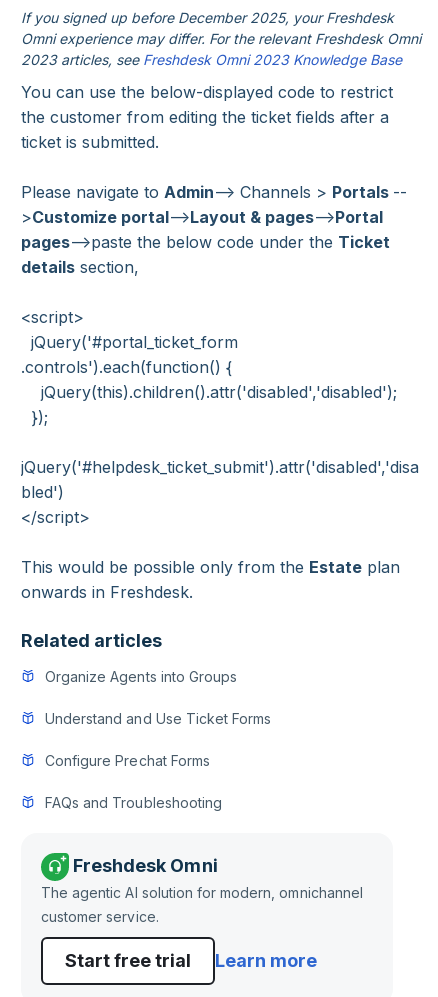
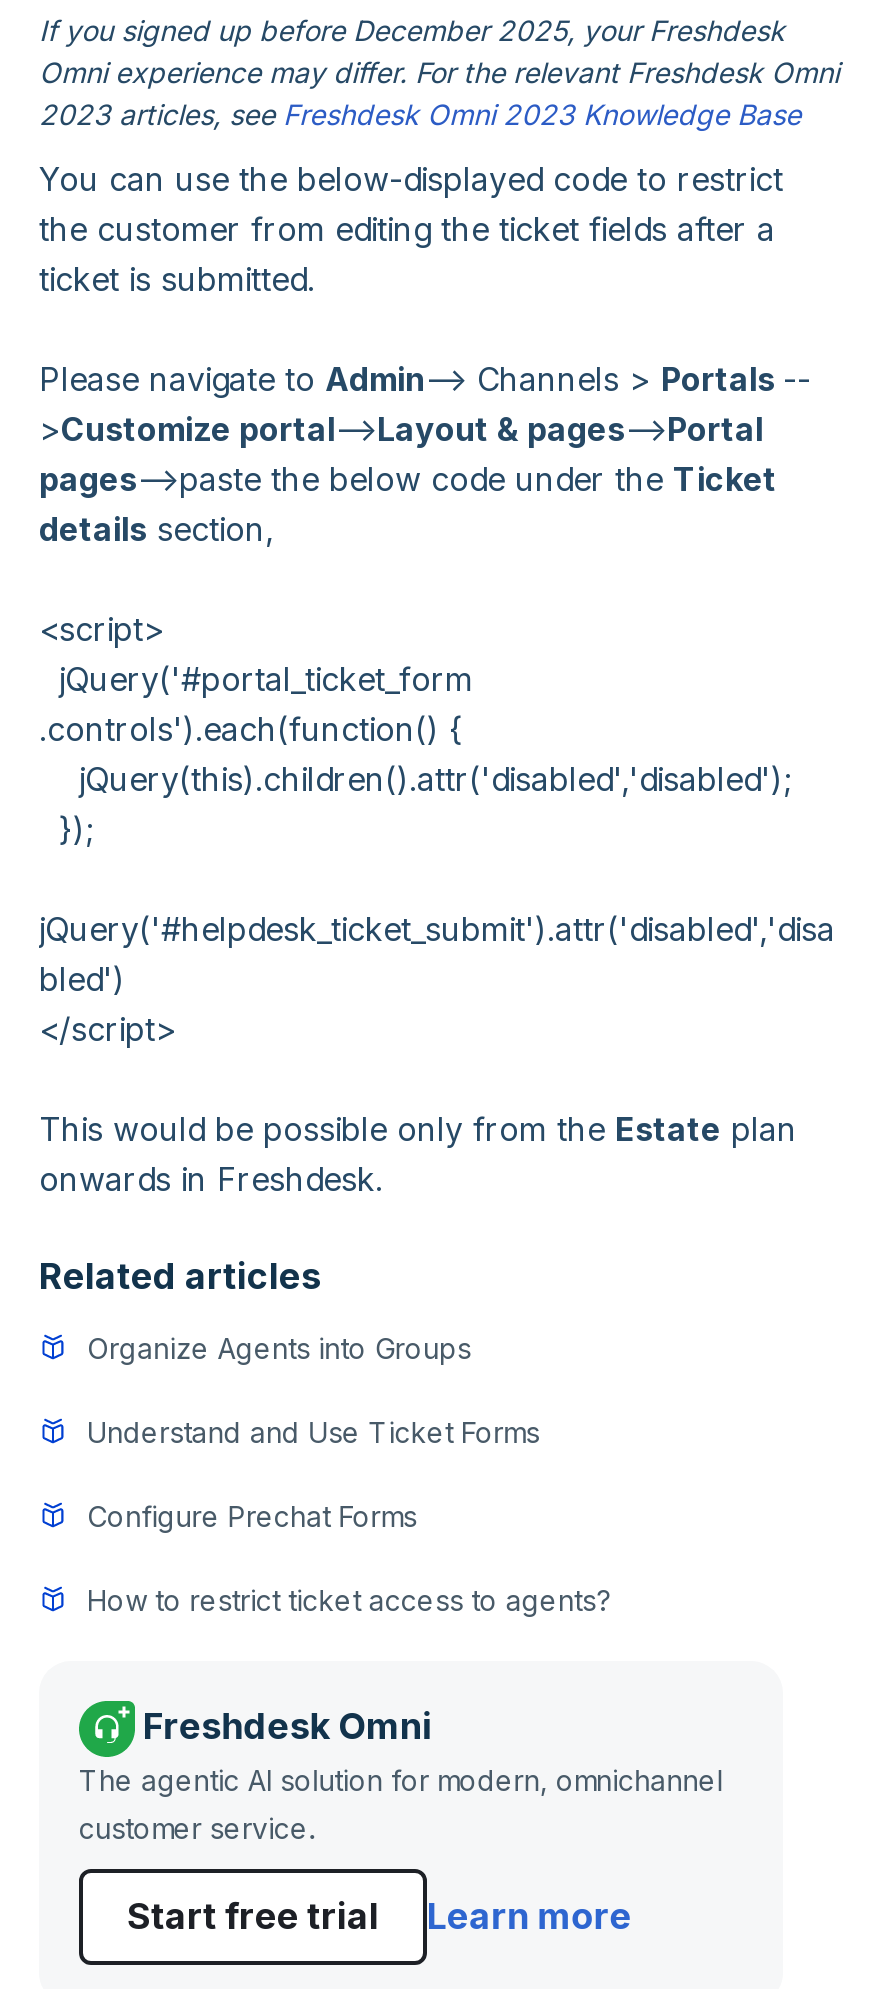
- FAQs and Troubleshooting
+ How to restrict ticket access to agents?
